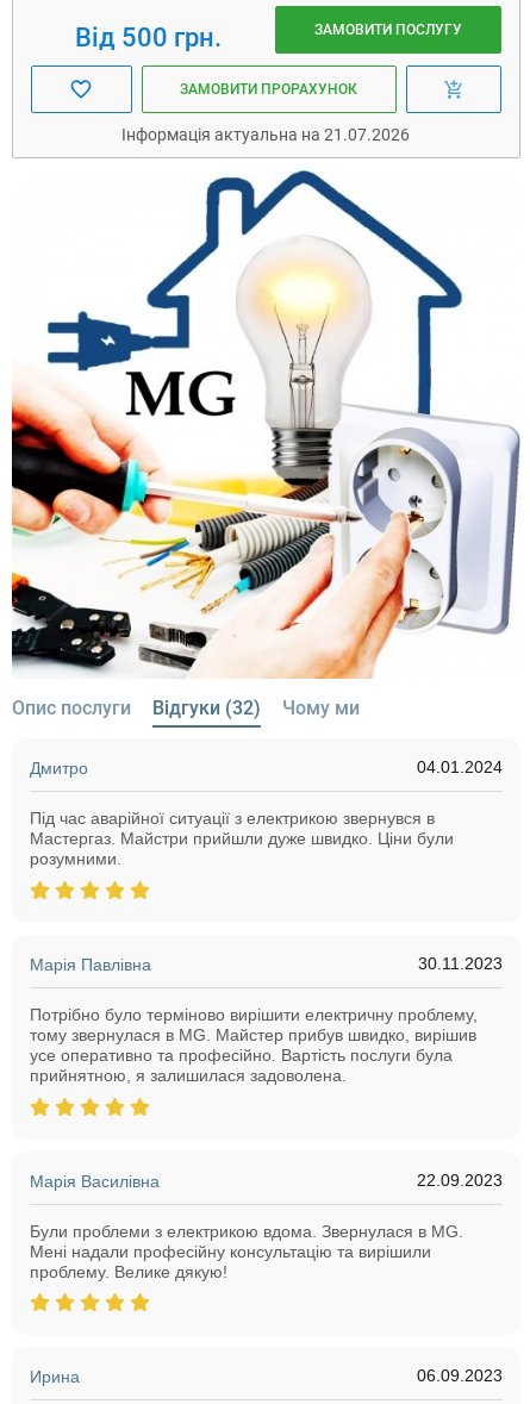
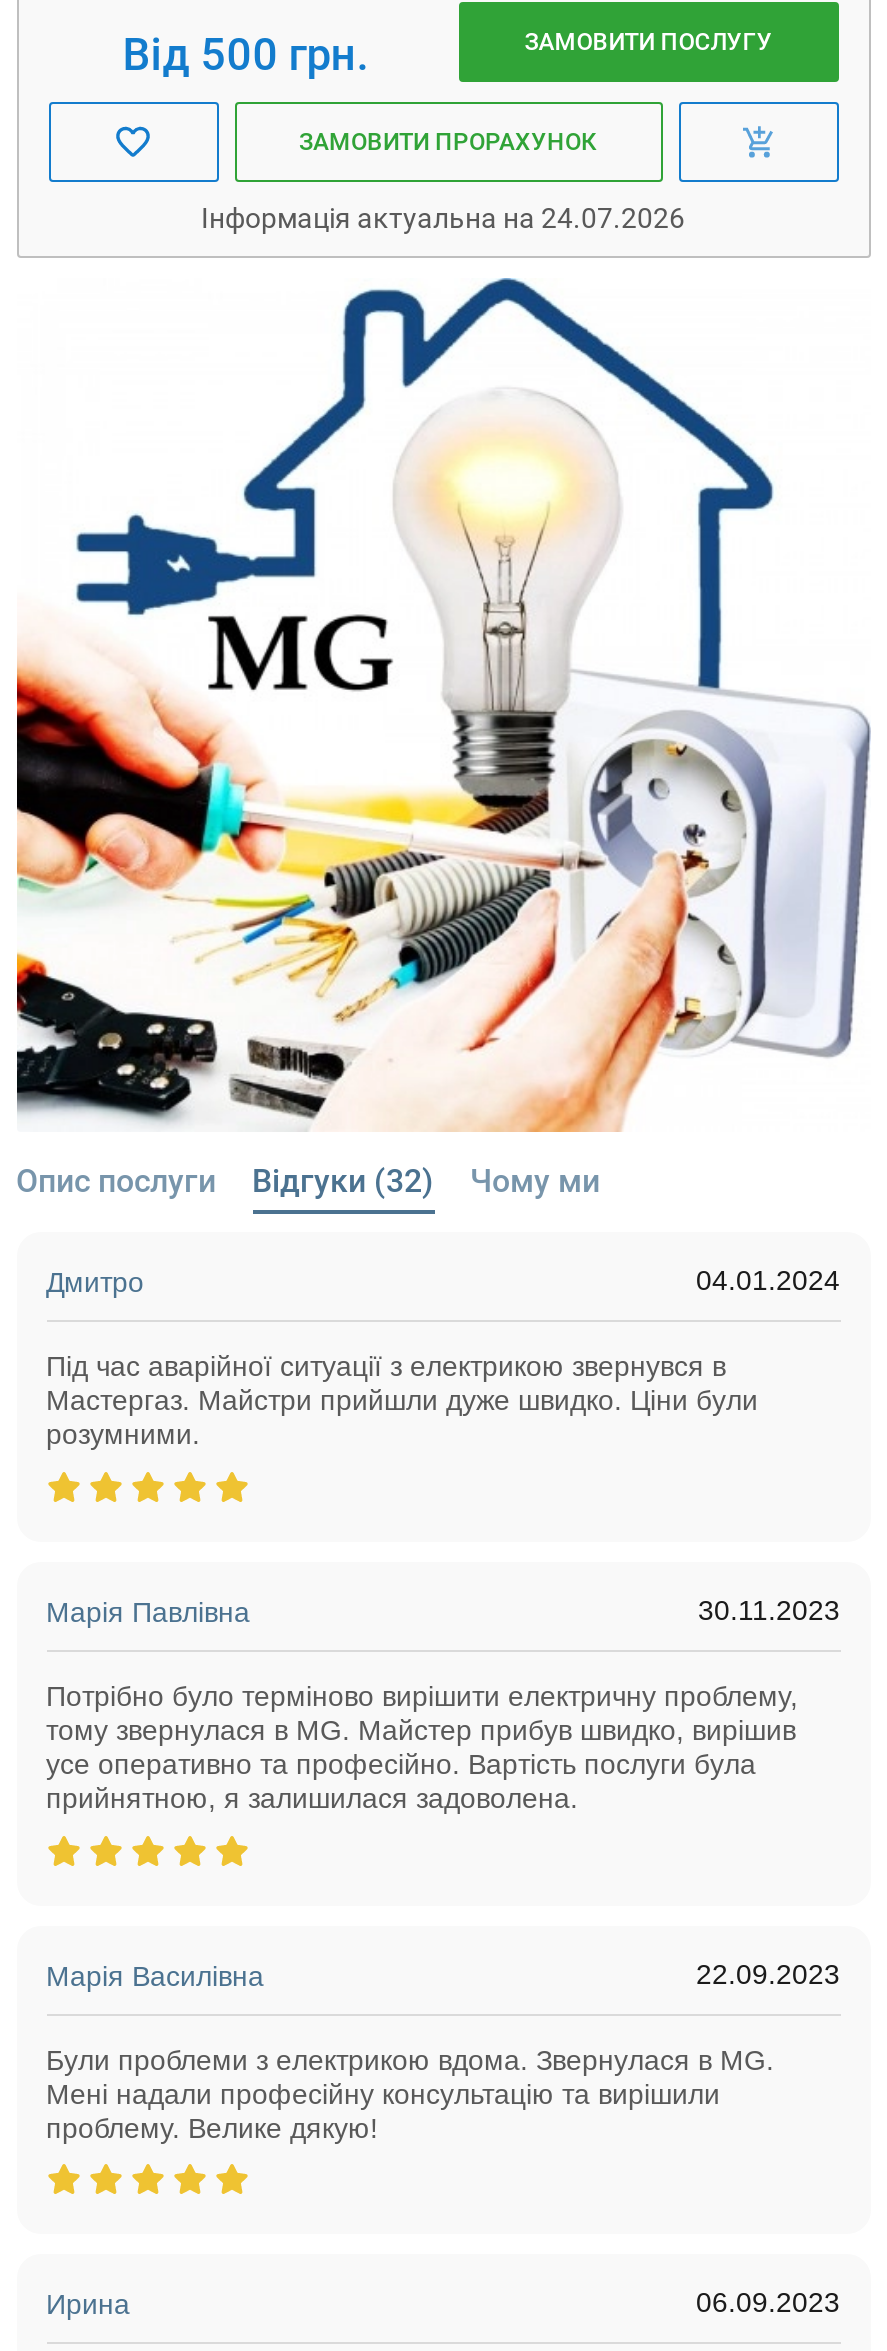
- Інформація актуальна на 21.07.2026
+ Інформація актуальна на 24.07.2026
